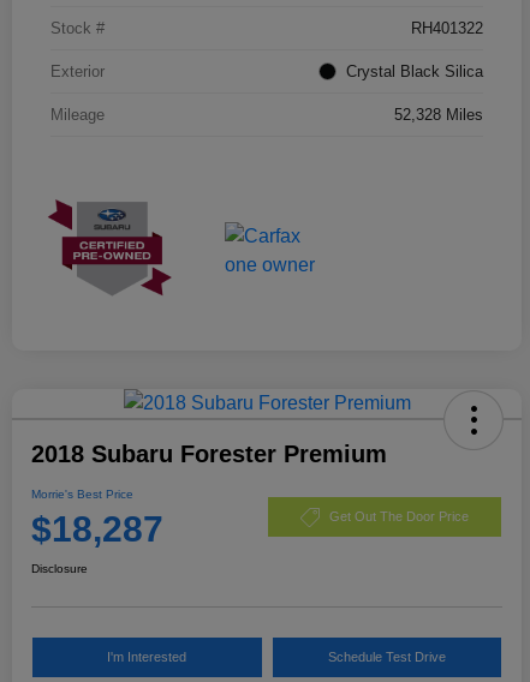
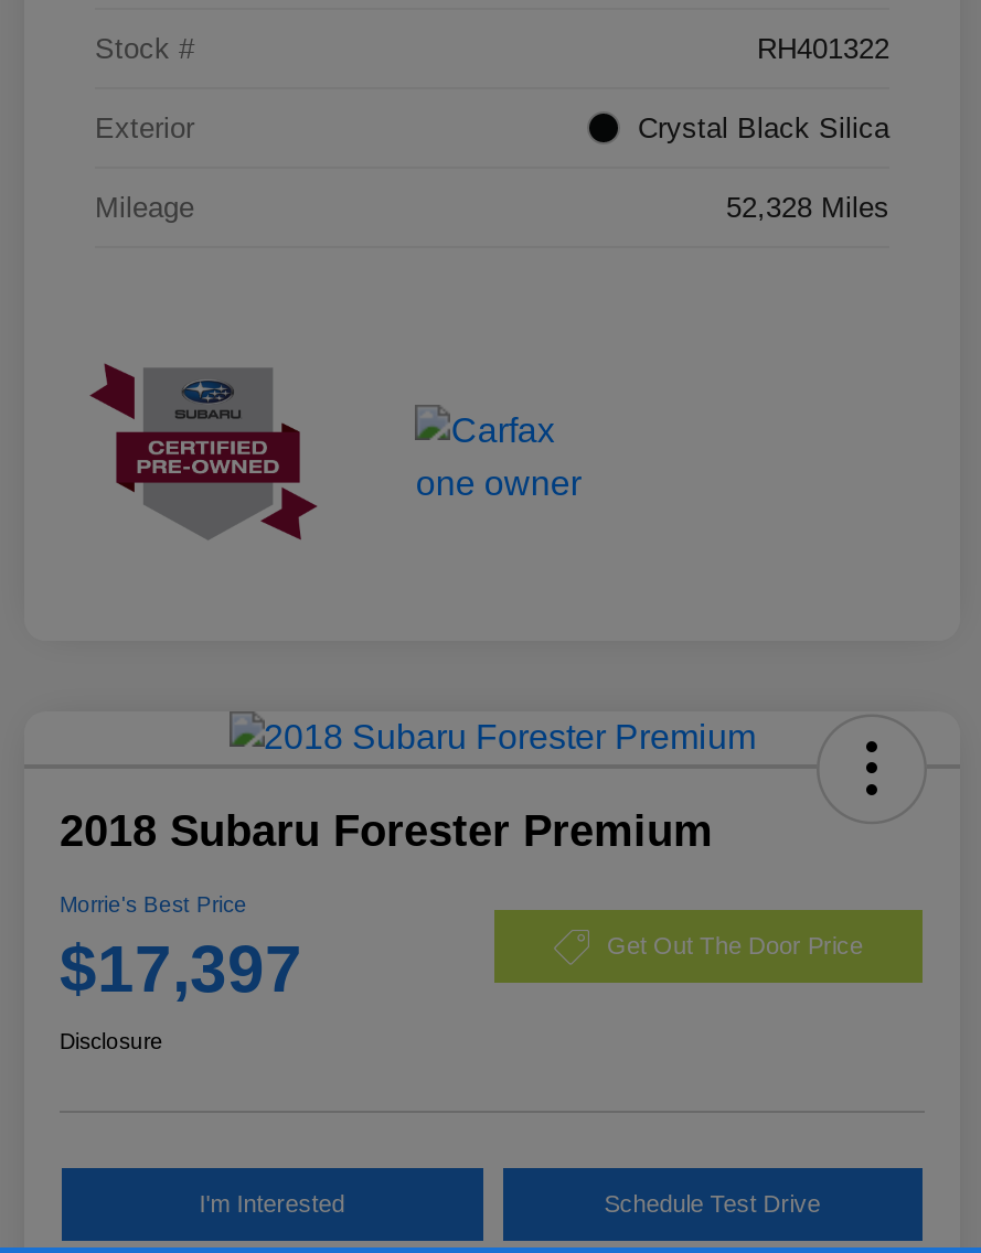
- $18,287
+ $17,397
